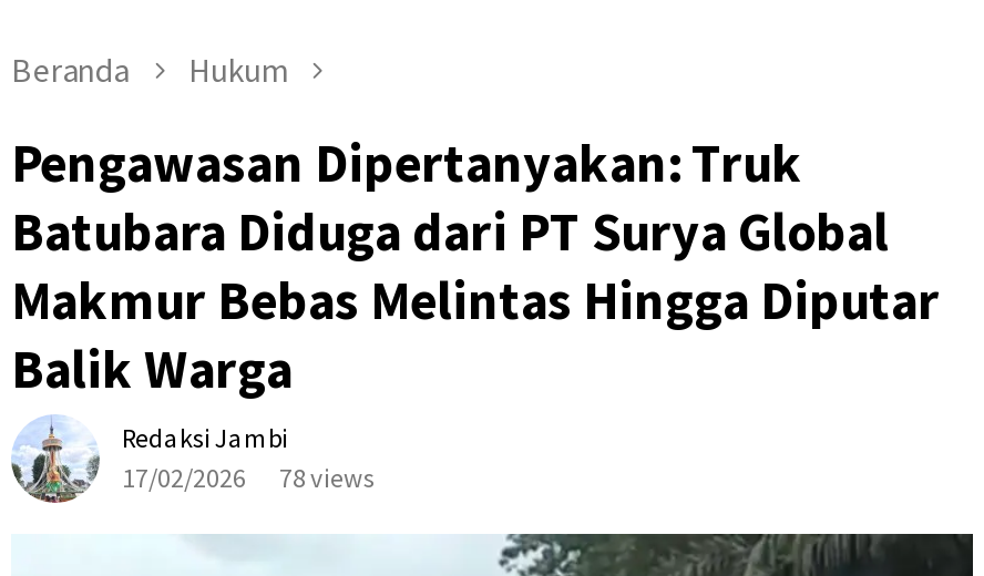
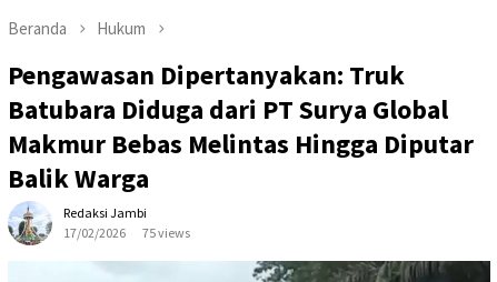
- 17/02/2026 78 views
+ 17/02/2026 75 views
